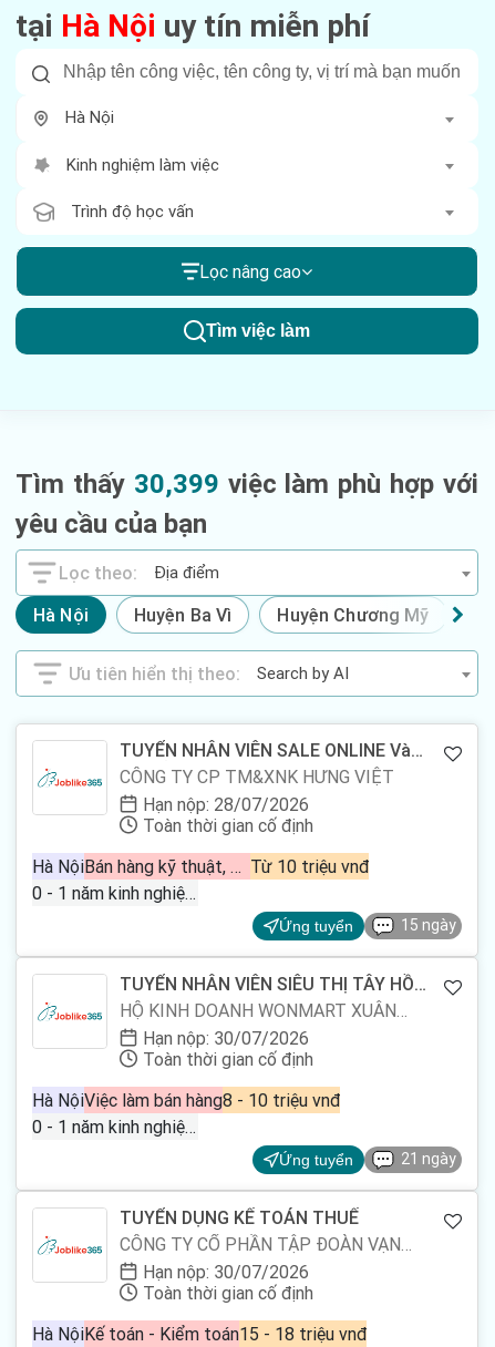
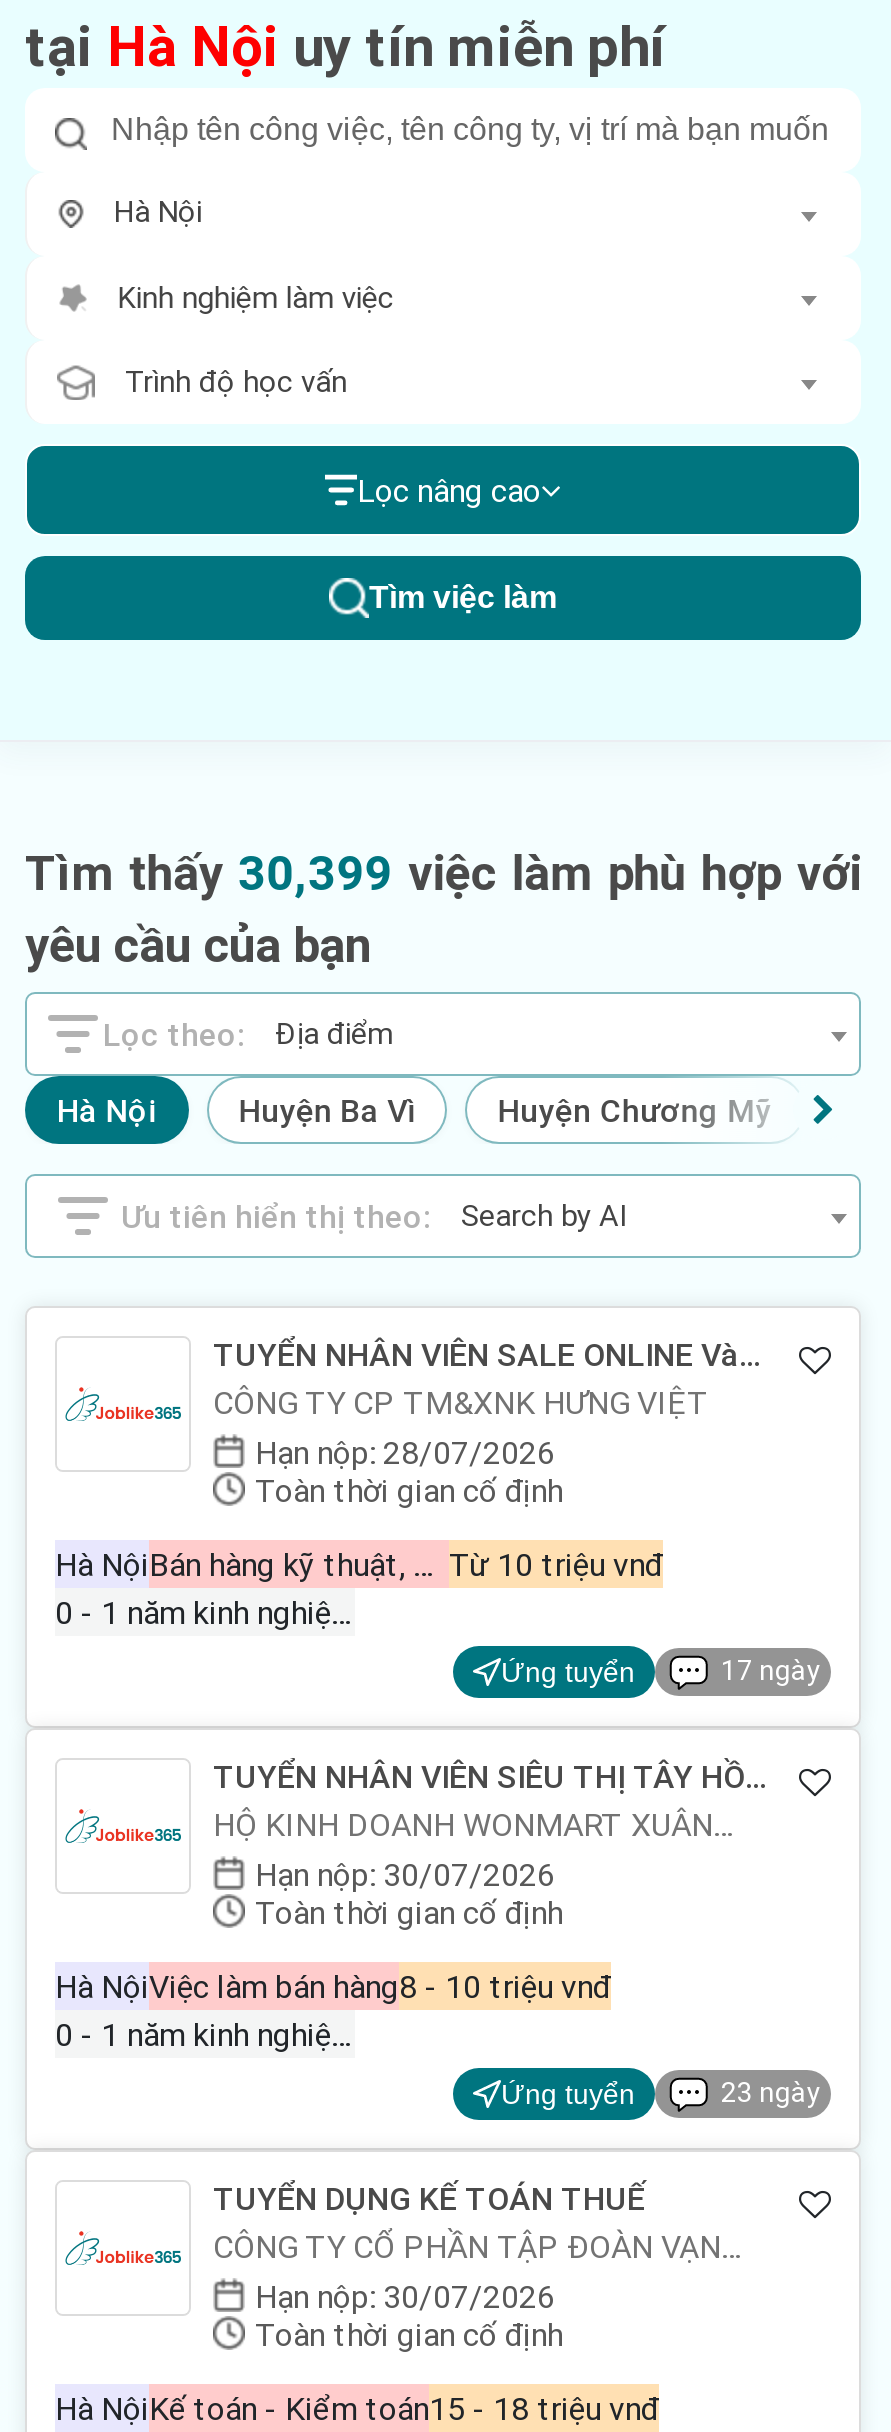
- 15 ngày
+ 17 ngày

- 21 ngày
+ 23 ngày
